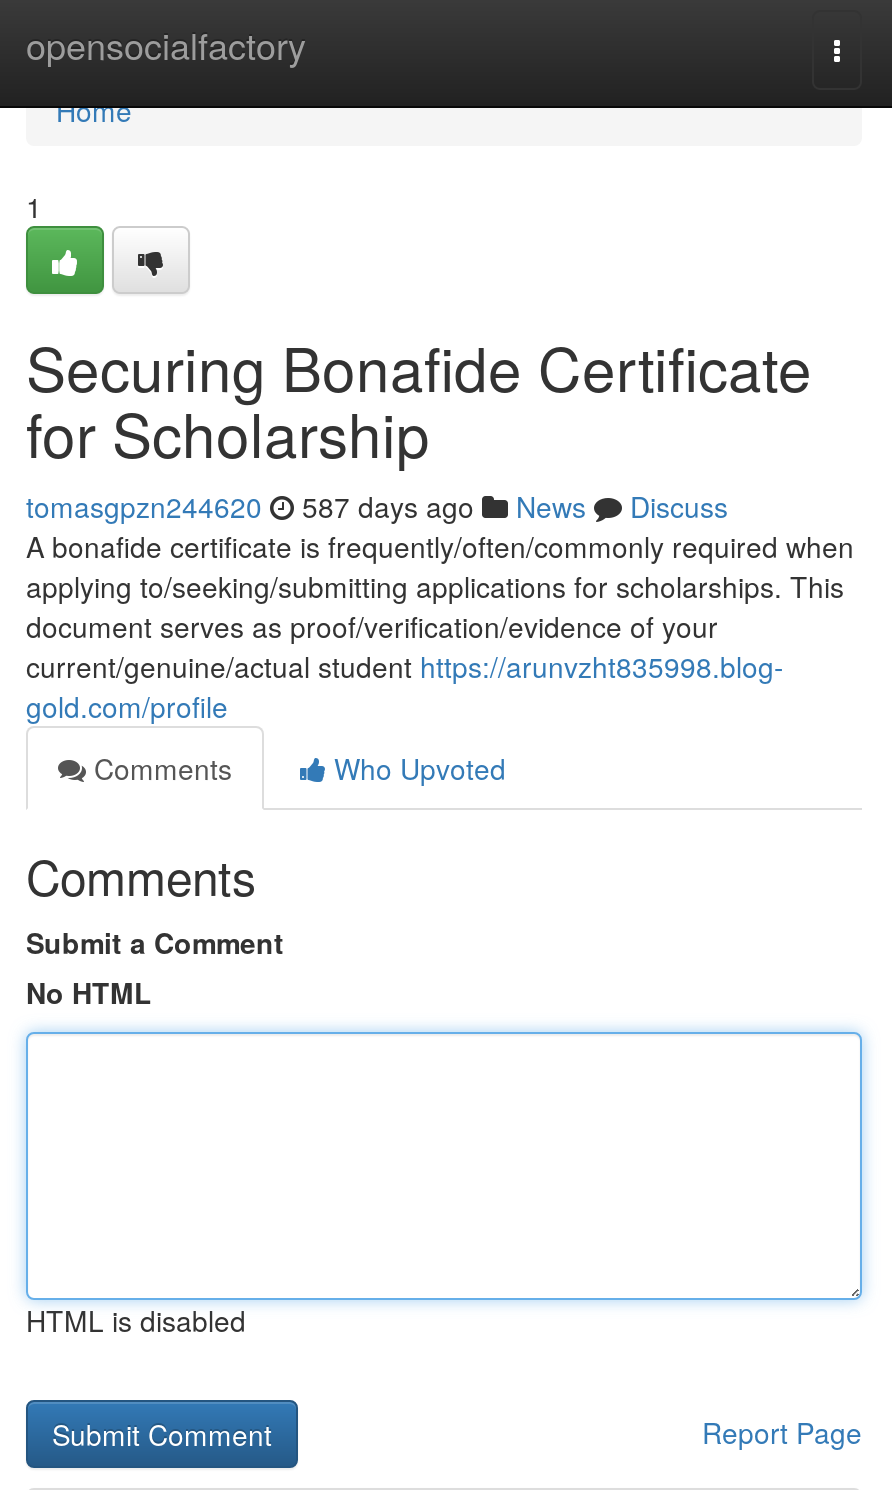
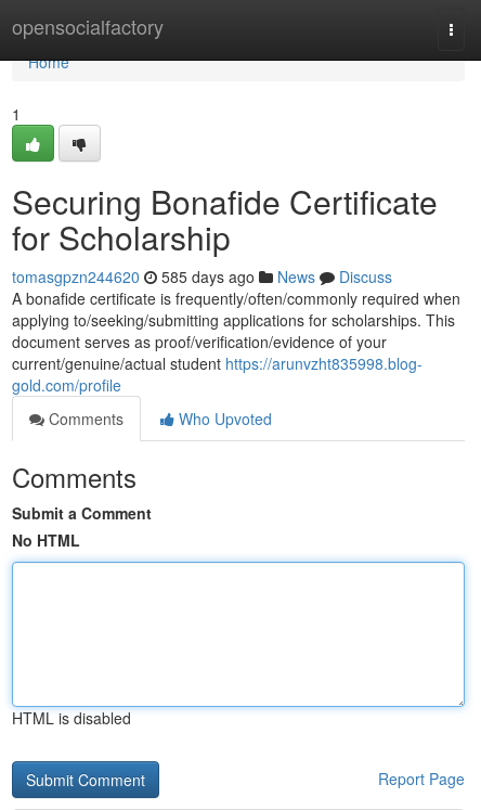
- tomasgpzn244620 587 days ago News Discuss
+ tomasgpzn244620 585 days ago News Discuss
